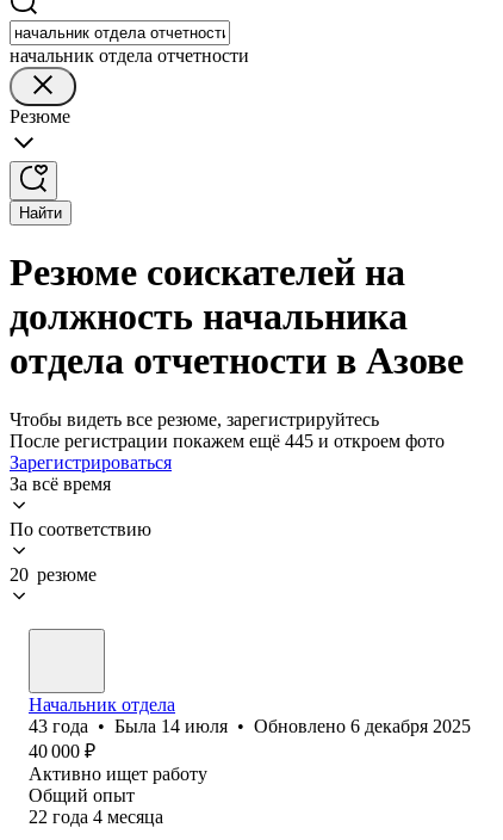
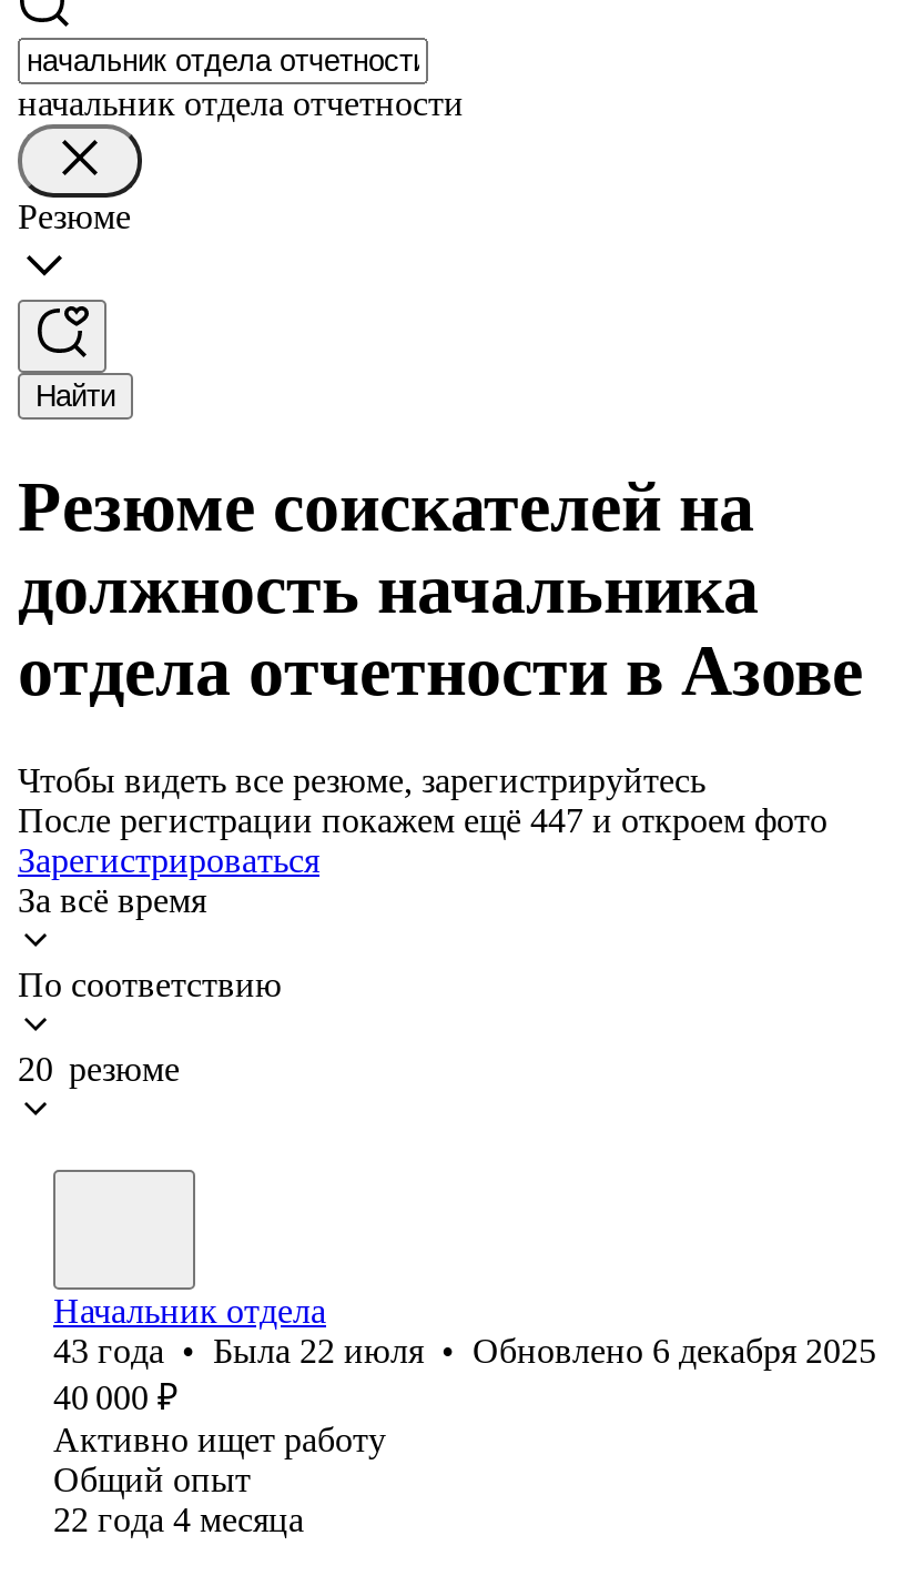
- После регистрации покажем ещё 445 и откроем фото
+ После регистрации покажем ещё 447 и откроем фото

- 43 года • Была 14 июля • Обновлено 6 декабря 2025
+ 43 года • Была 22 июля • Обновлено 6 декабря 2025
